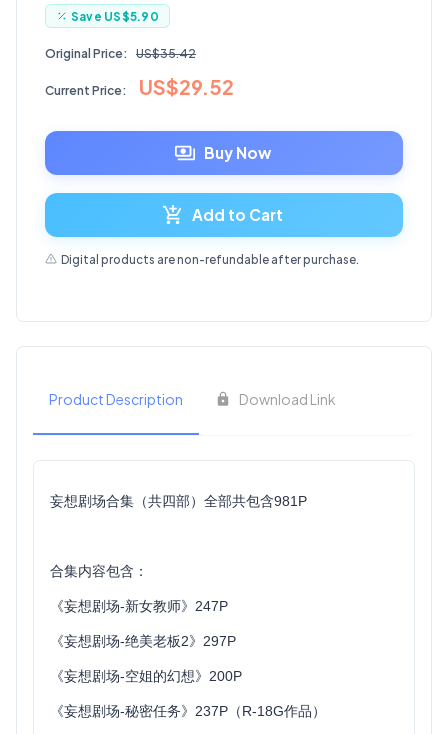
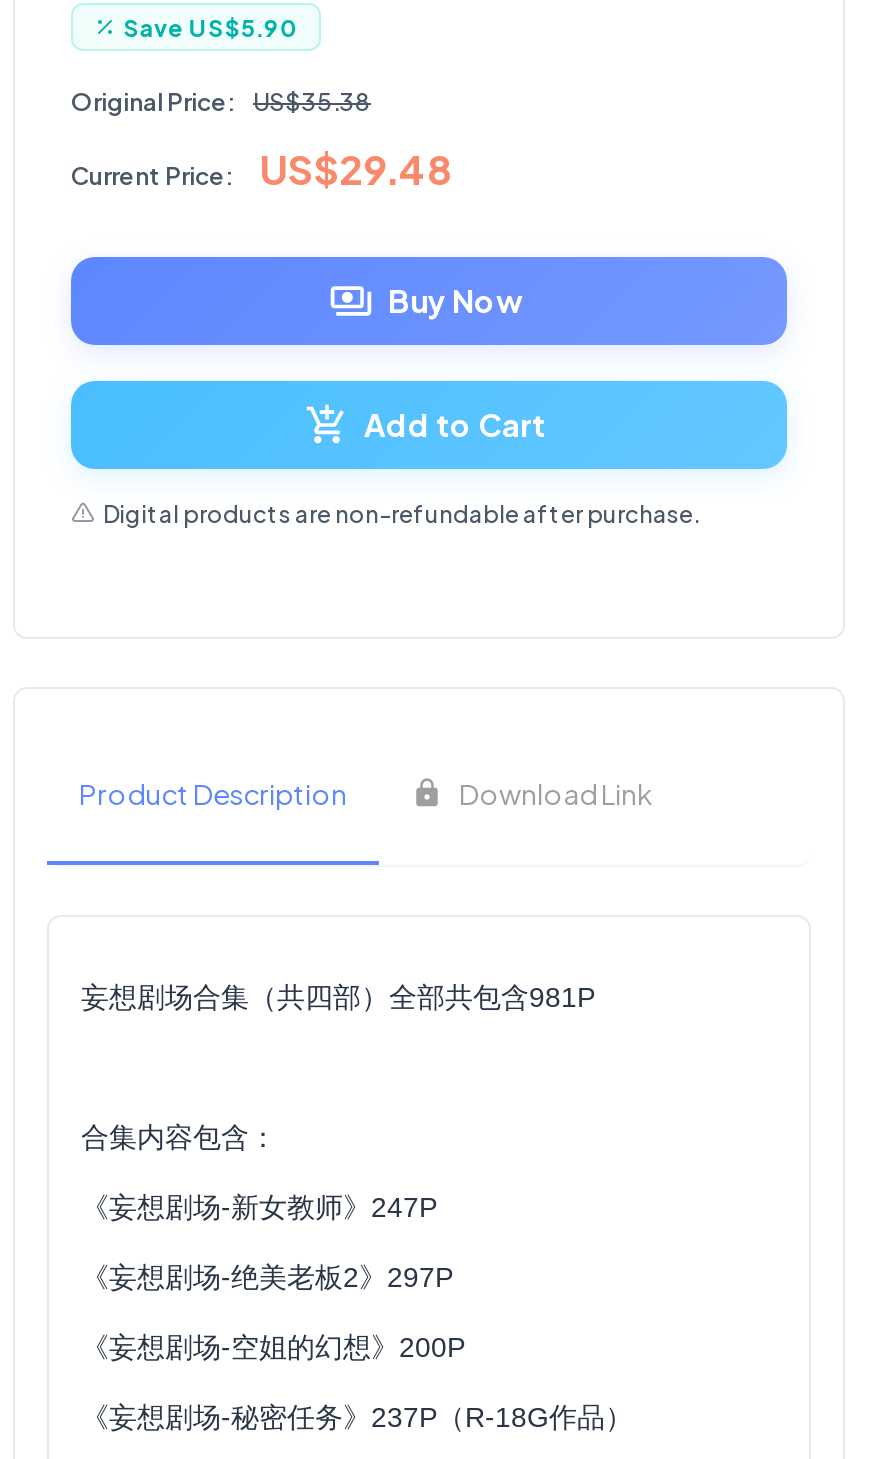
- Original Price: US$35.42
+ Original Price: US$35.38

- Current Price: US$29.52
+ Current Price: US$29.48
